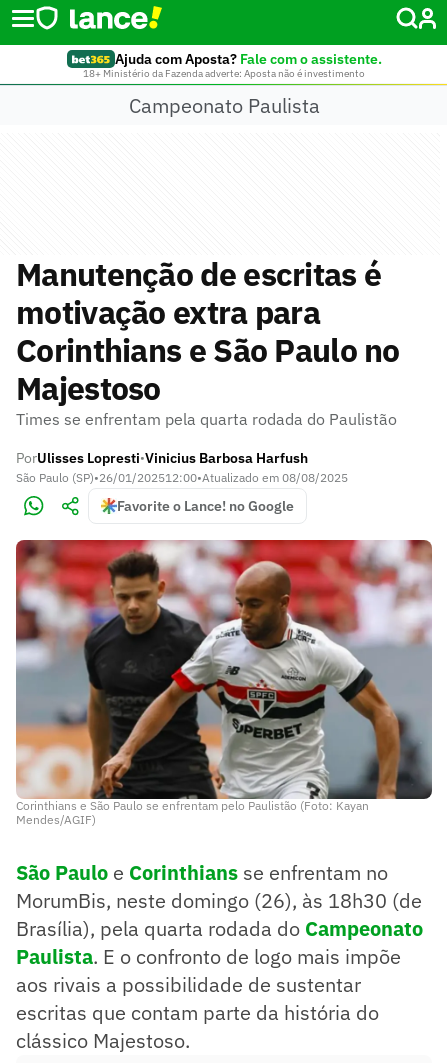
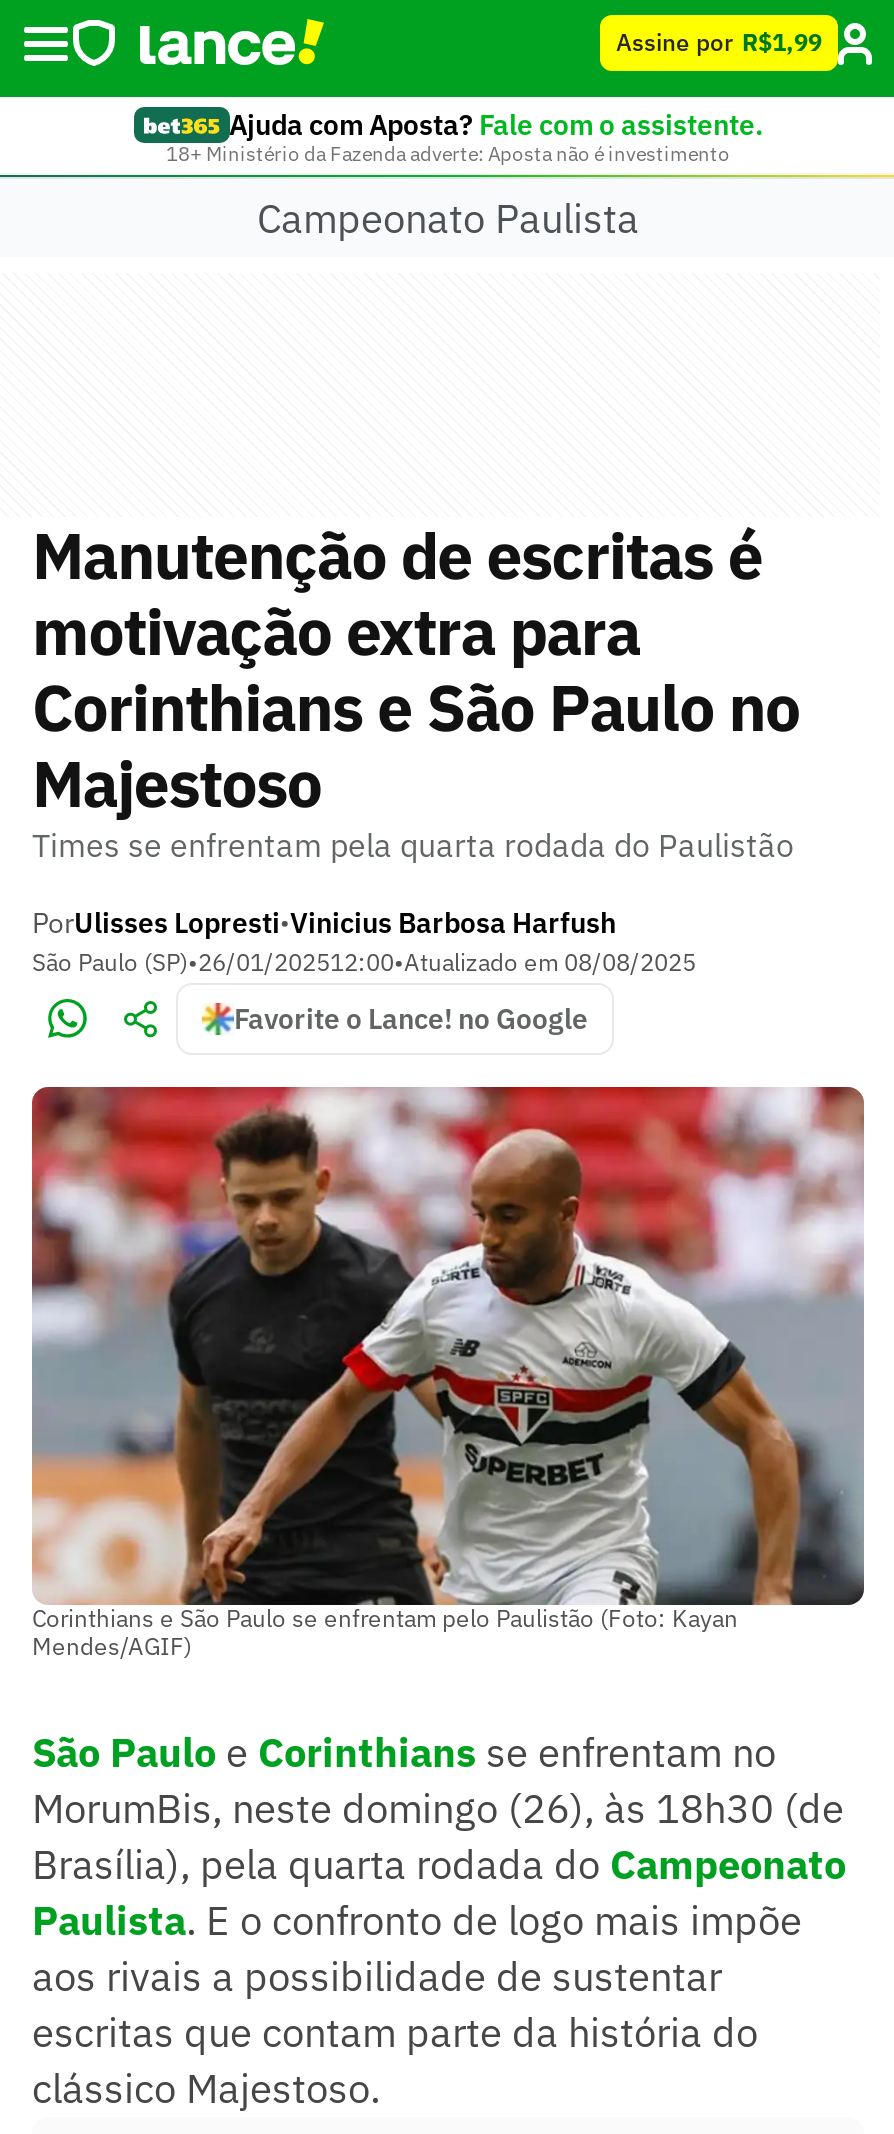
+ Assine por R$1,99
